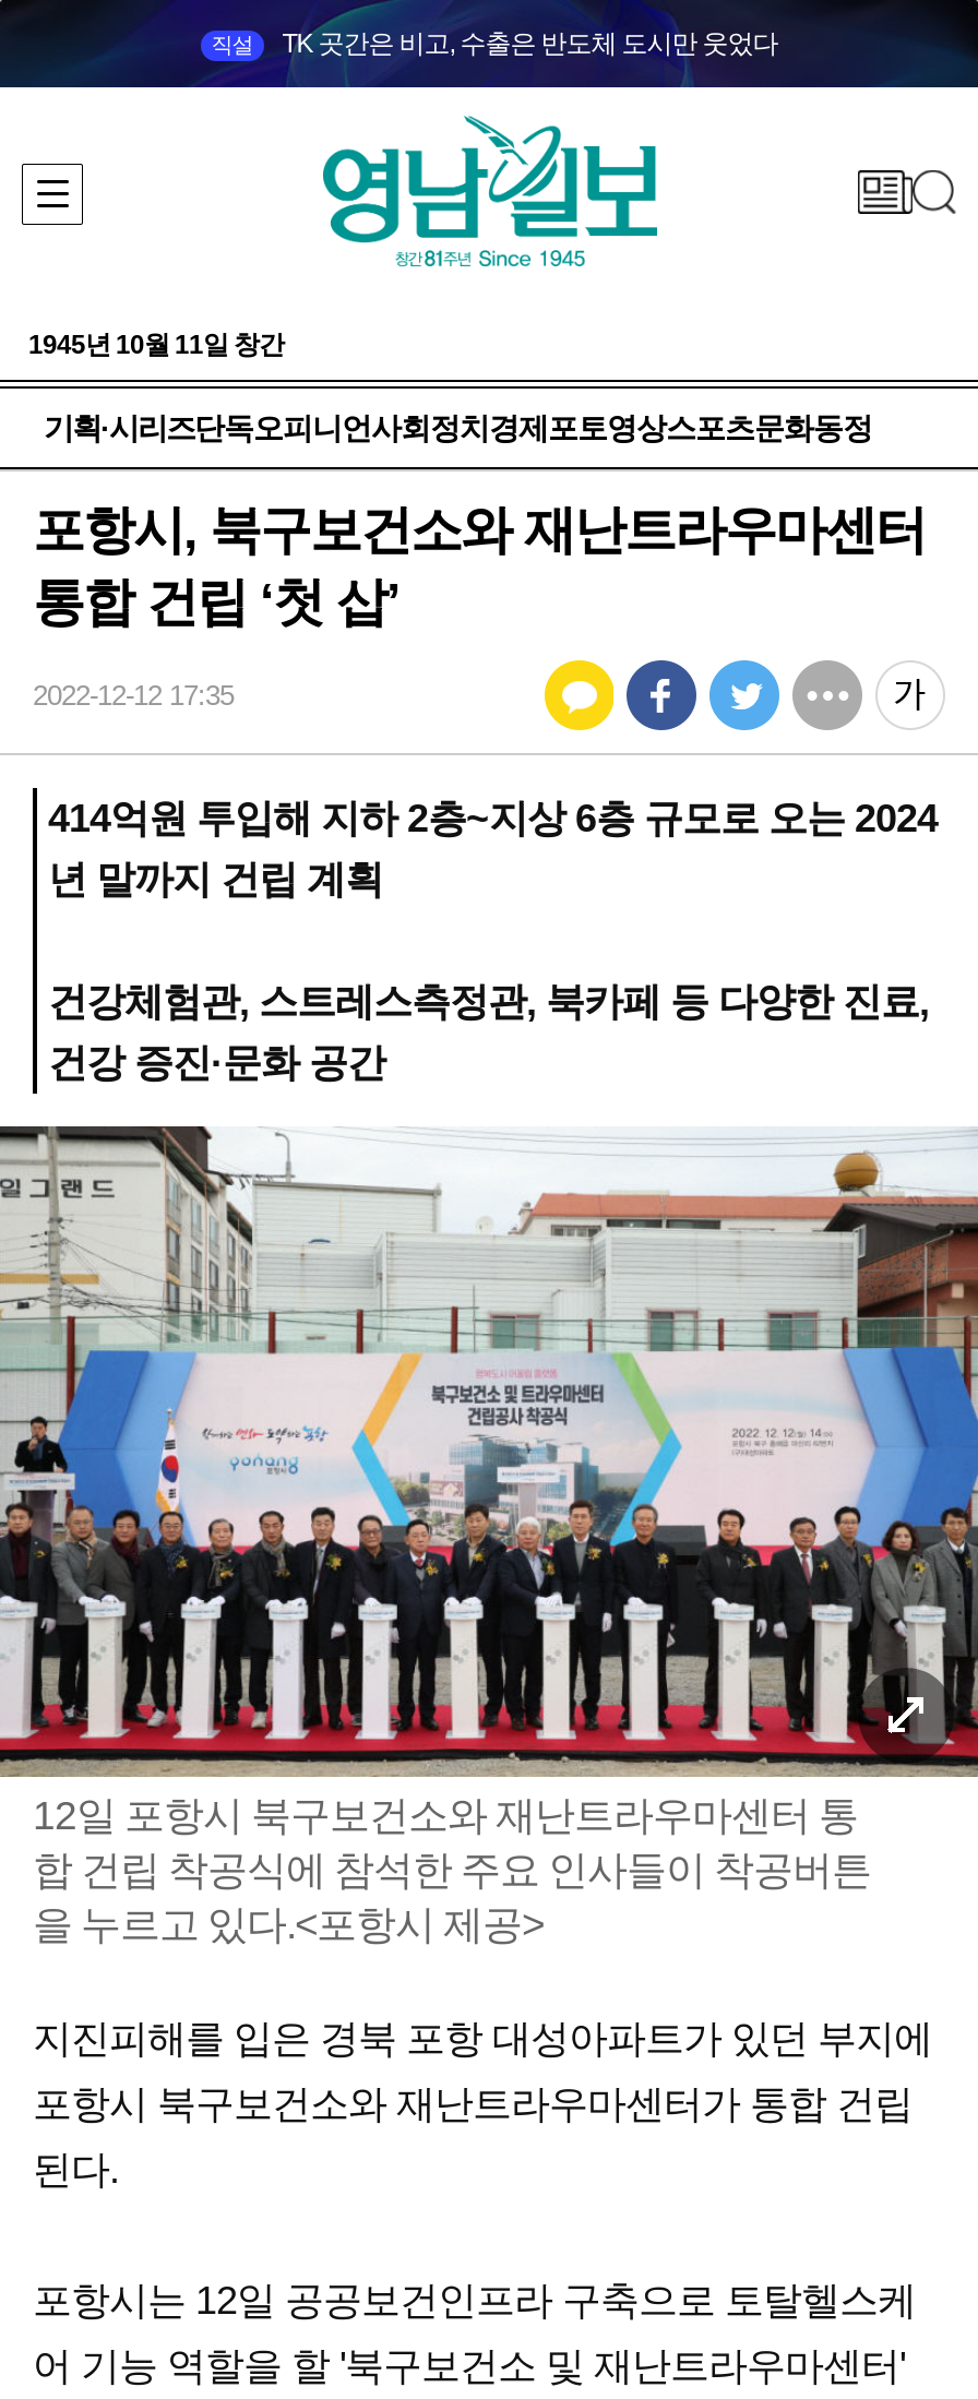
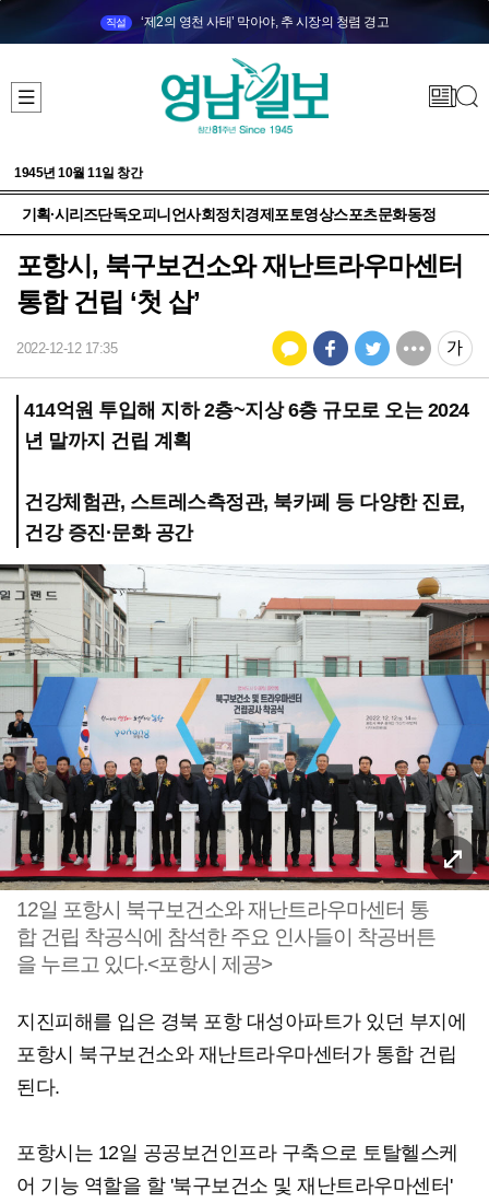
- TK 곳간은 비고, 수출은 반도체 도시만 웃었다
+ ‘제2의 영천 사태’ 막아야, 추 시장의 청렴 경고
